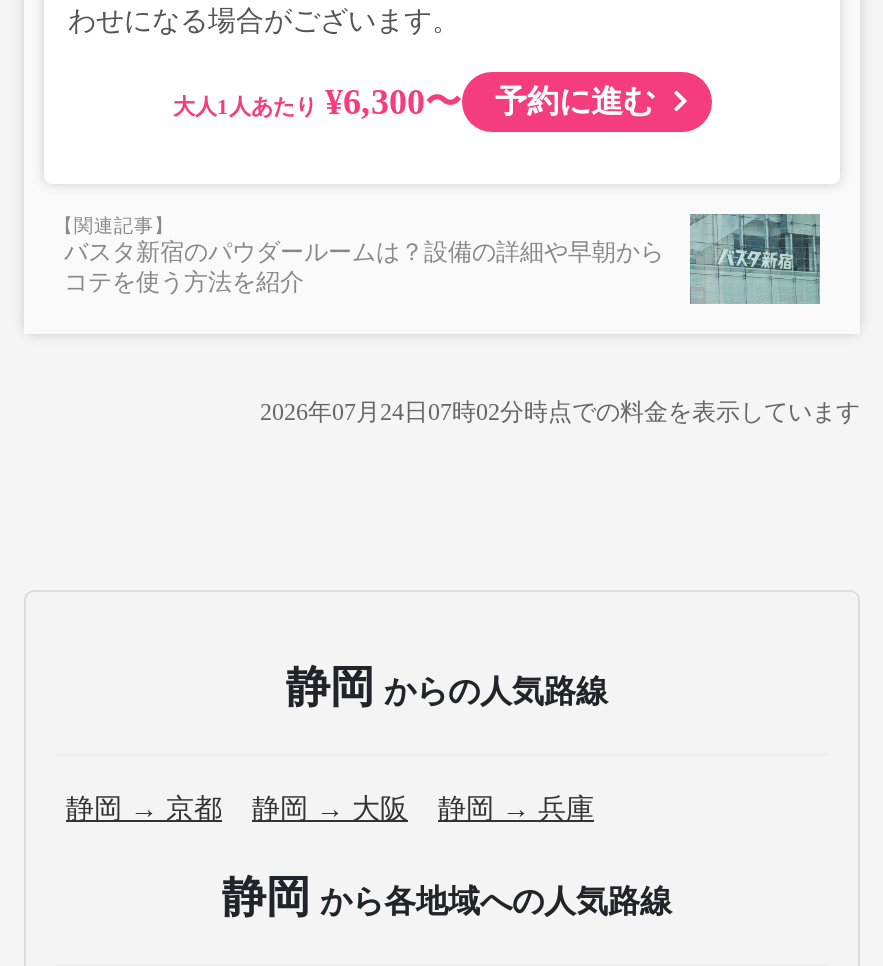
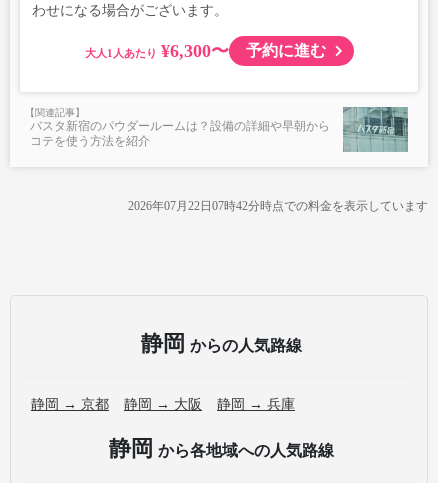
- 2026年07月24日07時02分時点での料金を表示しています
+ 2026年07月22日07時42分時点での料金を表示しています
